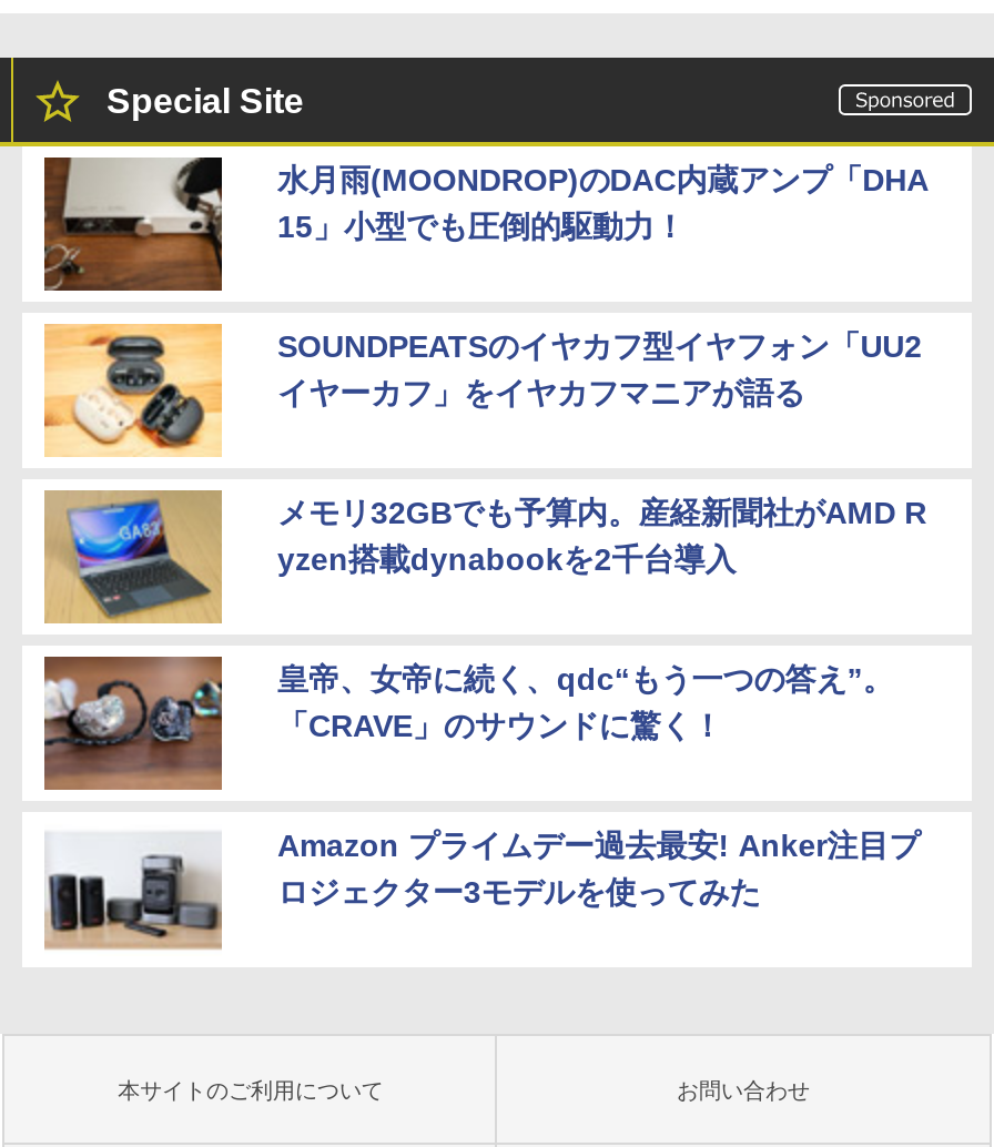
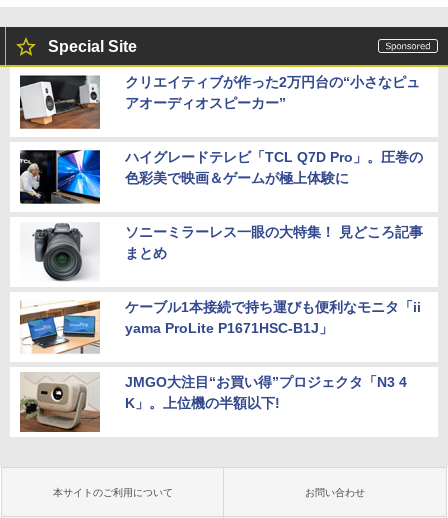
- [image]
- 水月雨(MOONDROP)のDAC内蔵アンプ「DHA
- 15」小型でも圧倒的駆動力！
+ [image]
+ クリエイティブが作った2万円台の“小さなピュ
+ アオーディオスピーカー”

- [image]
- SOUNDPEATSのイヤカフ型イヤフォン「UU2
- イヤーカフ」をイヤカフマニアが語る
+ [image]
+ ハイグレードテレビ「TCL Q7D Pro」。圧巻の
+ 色彩美で映画＆ゲームが極上体験に

- [image]
- メモリ32GBでも予算内。産経新聞社がAMD R
- yzen搭載dynabookを2千台導入
+ [image]
+ ソニーミラーレス一眼の大特集！ 見どころ記事
+ まとめ

- [image]
- 皇帝、女帝に続く、qdc“もう一つの答え”。
- 「CRAVE」のサウンドに驚く！
+ [image]
+ ケーブル1本接続で持ち運びも便利なモニタ「ii
+ yama ProLite P1671HSC-B1J」

- [image]
- Amazon プライムデー過去最安! Anker注目プ
- ロジェクター3モデルを使ってみた
+ [image]
+ JMGO大注目“お買い得”プロジェクタ「N3 4
+ K」。上位機の半額以下!
